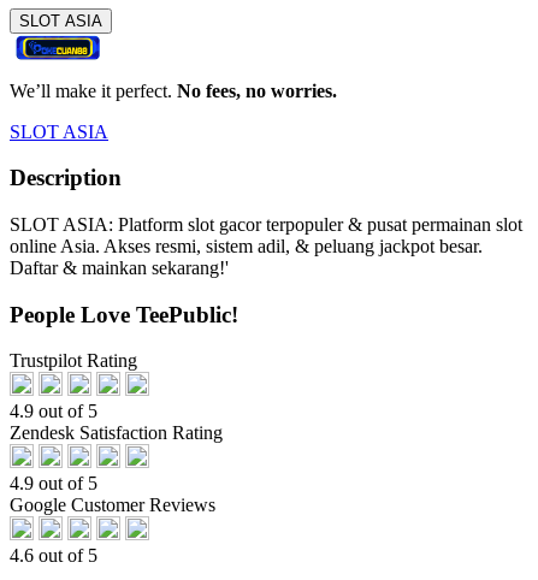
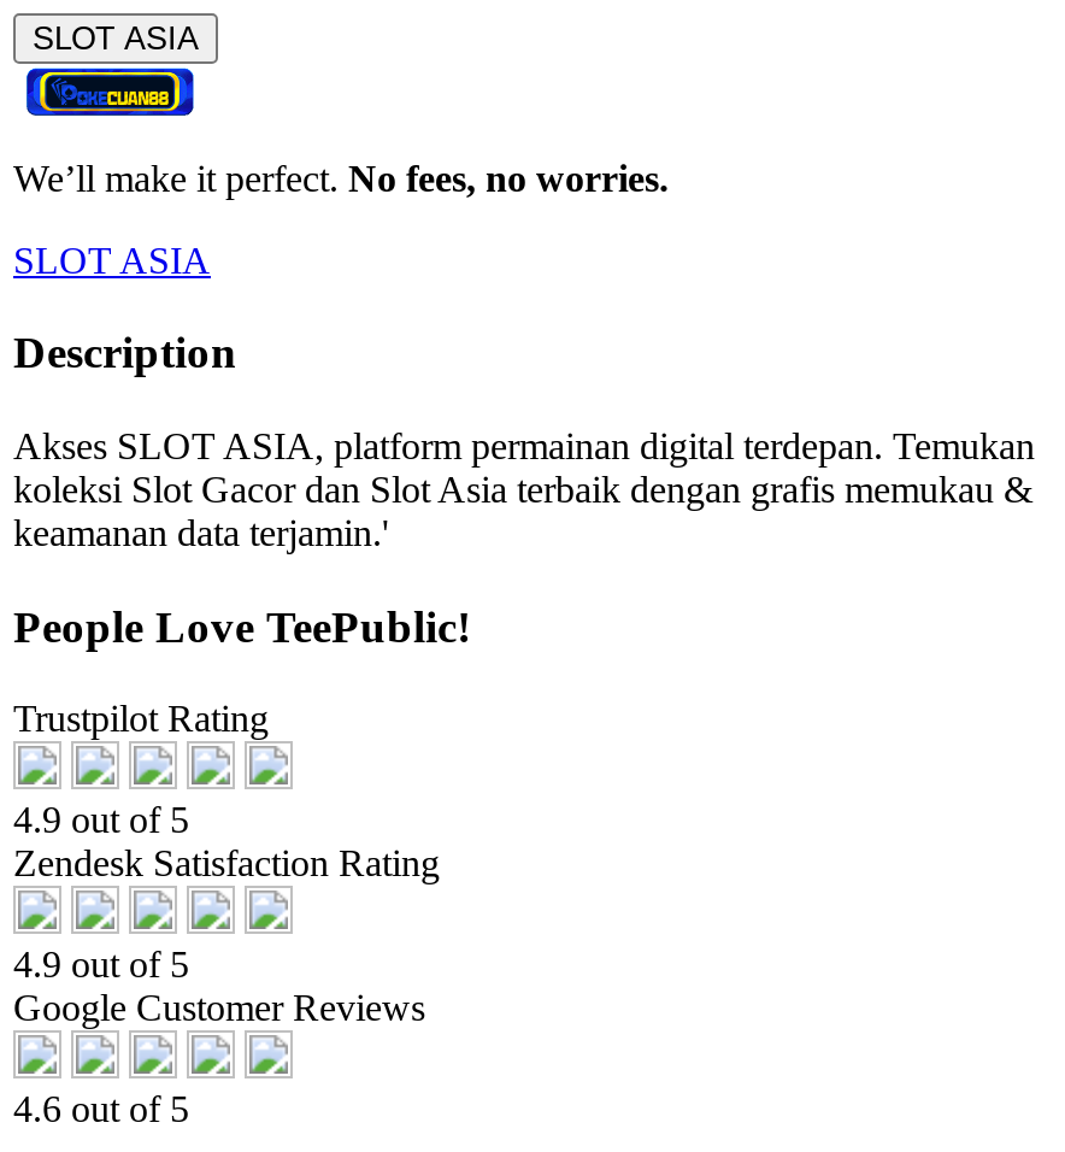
- SLOT ASIA: Platform slot gacor terpopuler & pusat permainan slot
- online Asia. Akses resmi, sistem adil, & peluang jackpot besar.
- Daftar & mainkan sekarang!'
+ Akses SLOT ASIA, platform permainan digital terdepan. Temukan
+ koleksi Slot Gacor dan Slot Asia terbaik dengan grafis memukau &
+ keamanan data terjamin.'
